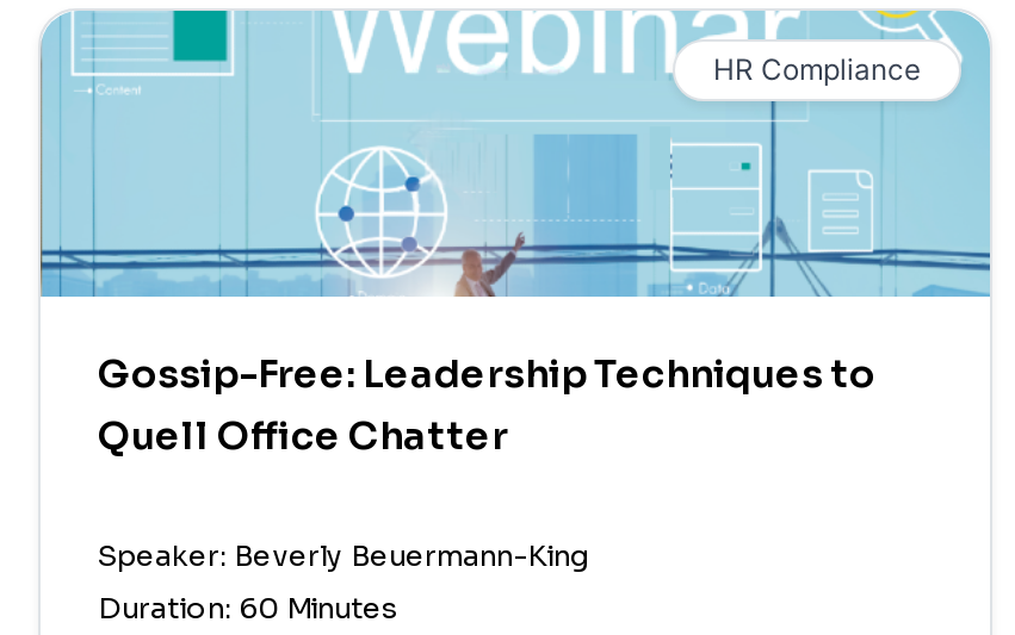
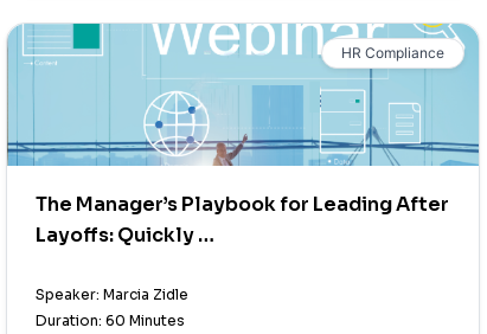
- Gossip-Free: Leadership Techniques to
- Quell Office Chatter
+ The Manager’s Playbook for Leading After
+ Layoffs: Quickly …

- Speaker: Beverly Beuermann-King
+ Speaker: Marcia Zidle
